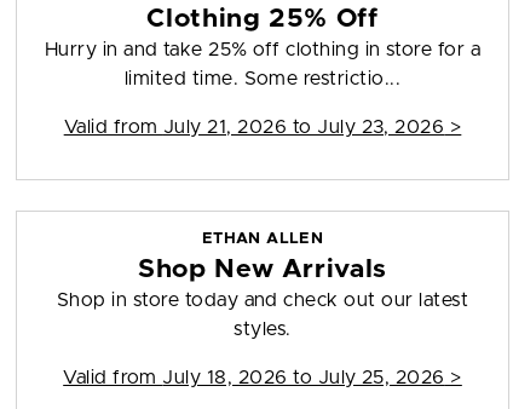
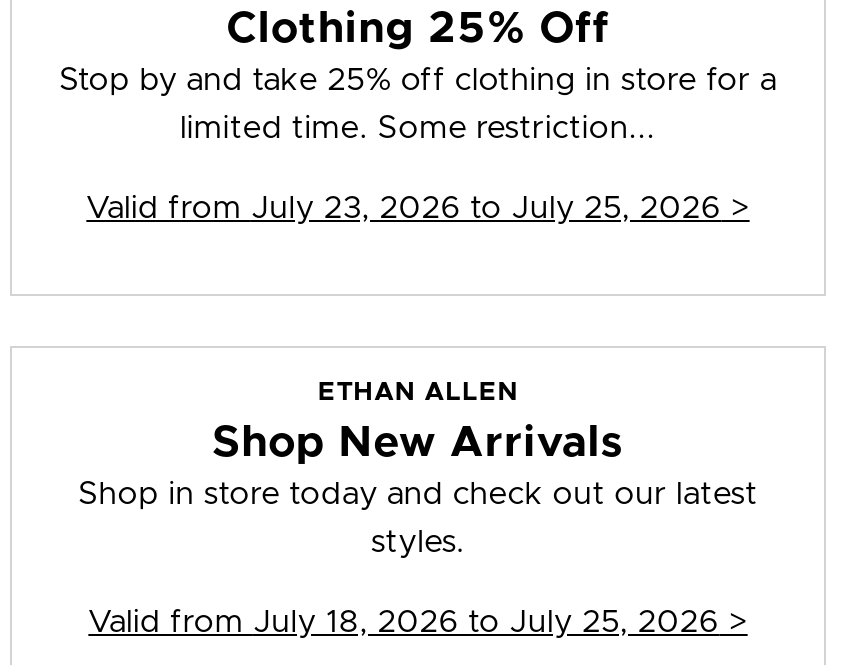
- Hurry in and take 25% off clothing in store for a
+ Stop by and take 25% off clothing in store for a

- limited time. Some restrictio...
+ limited time. Some restriction...

- Valid from July 21, 2026 to July 23, 2026 >
+ Valid from July 23, 2026 to July 25, 2026 >
